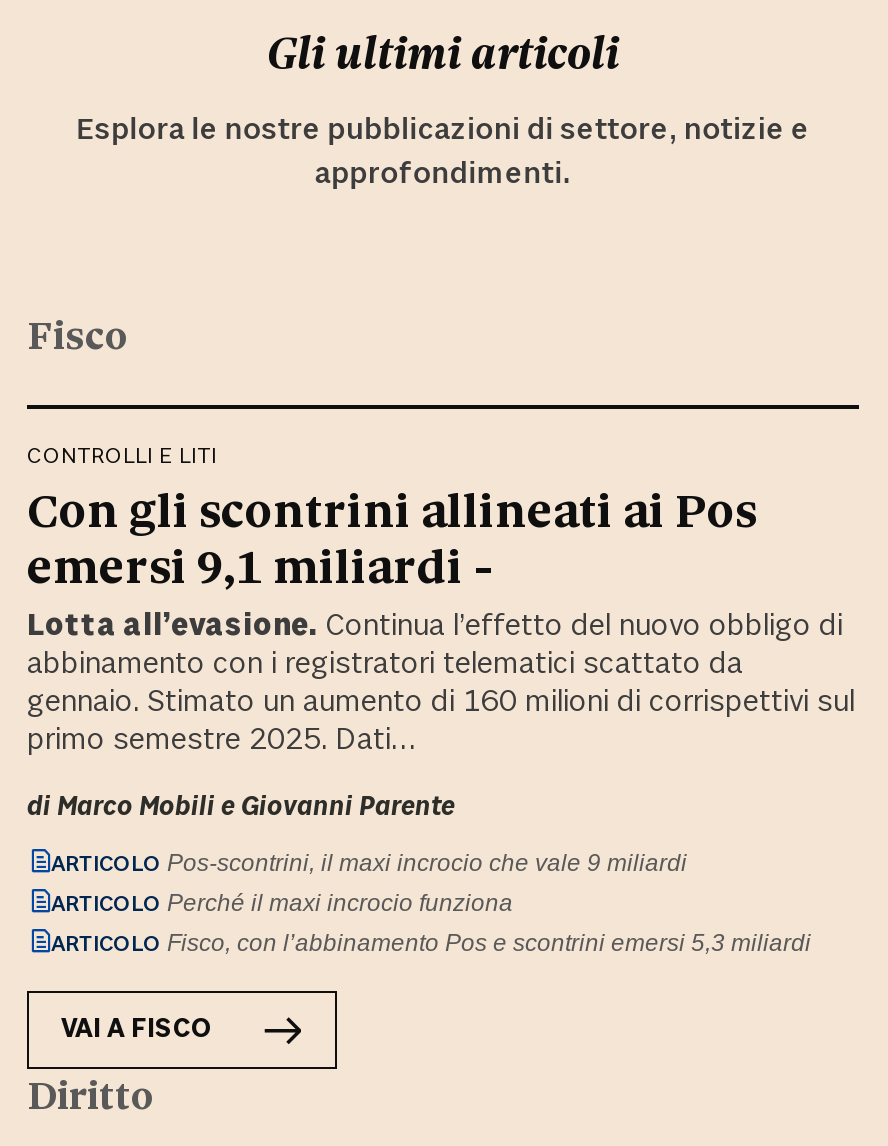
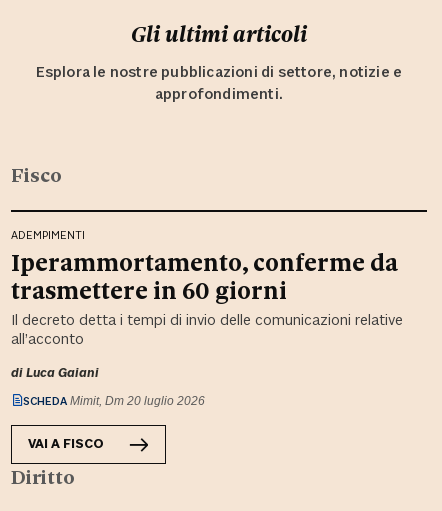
- CONTROLLI E LITI
- Con gli scontrini allineati ai Pos
- emersi 9,1 miliardi -
- Lotta all’evasione. Continua l’effetto del nuovo obbligo di
- abbinamento con i registratori telematici scattato da
- gennaio. Stimato un aumento di 160 milioni di corrispettivi sul
- primo semestre 2025. Dati…
+ ADEMPIMENTI
+ Iperammortamento, conferme da
+ trasmettere in 60 giorni
+ Il decreto detta i tempi di invio delle comunicazioni relative
+ all’acconto

- di Marco Mobili e Giovanni Parente
+ di Luca Gaiani

- ARTICOLO Pos-scontrini, il maxi incrocio che vale 9 miliardi
- ARTICOLO Perché il maxi incrocio funziona
- ARTICOLO Fisco, con l’abbinamento Pos e scontrini emersi 5,3 miliardi
+ SCHEDA Mimit, Dm 20 luglio 2026
